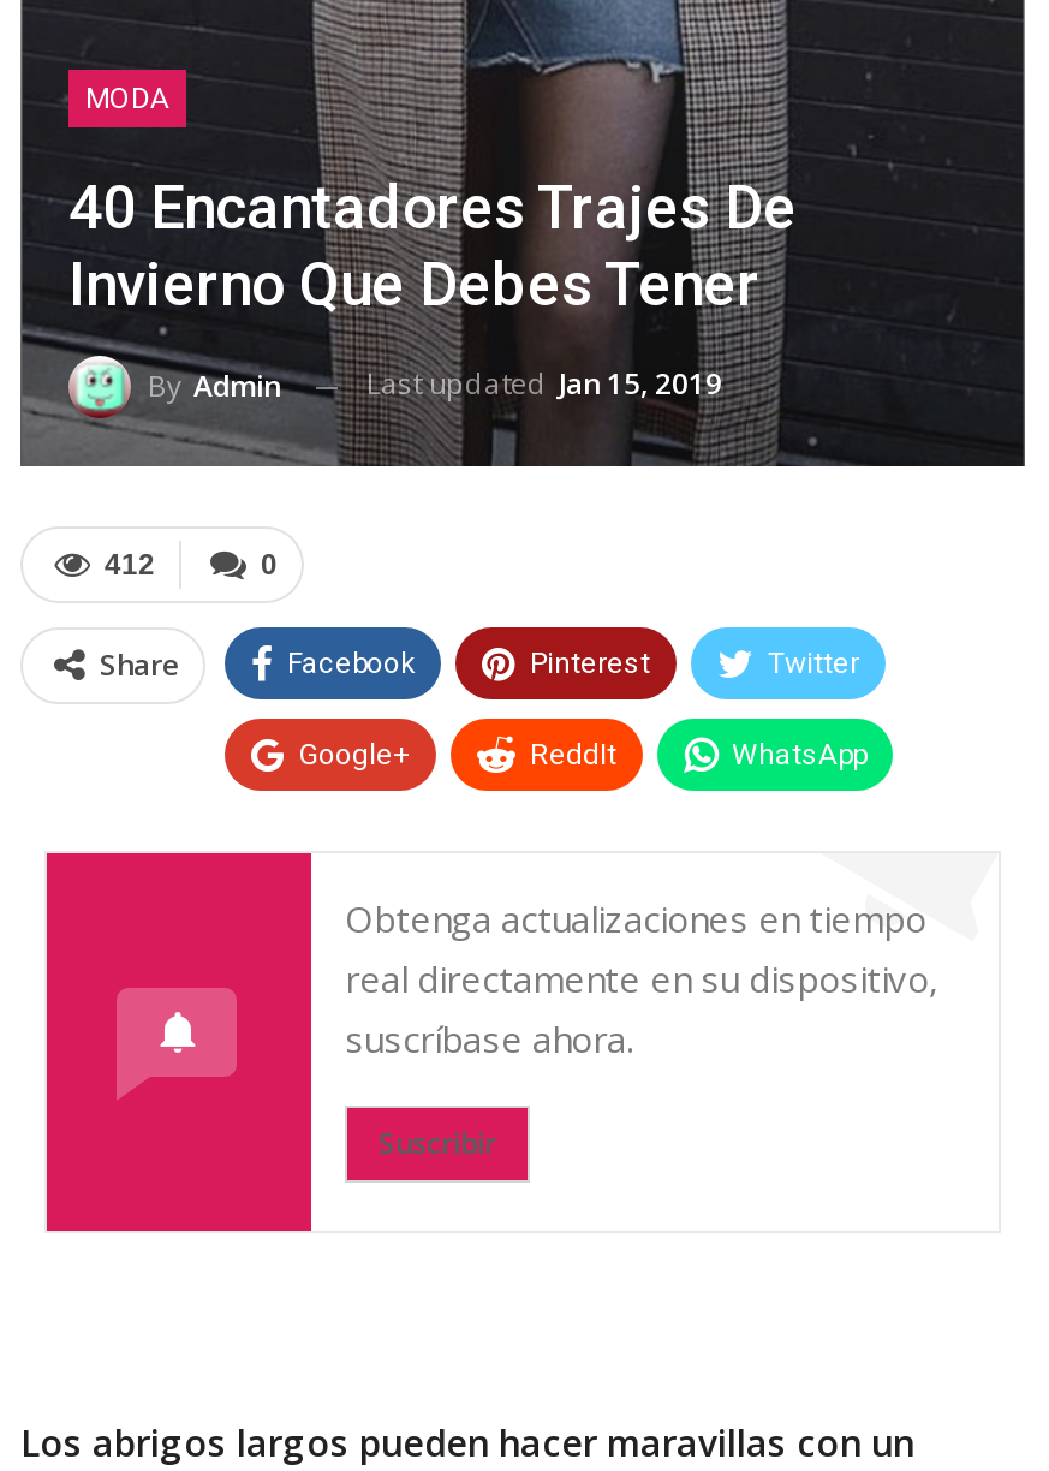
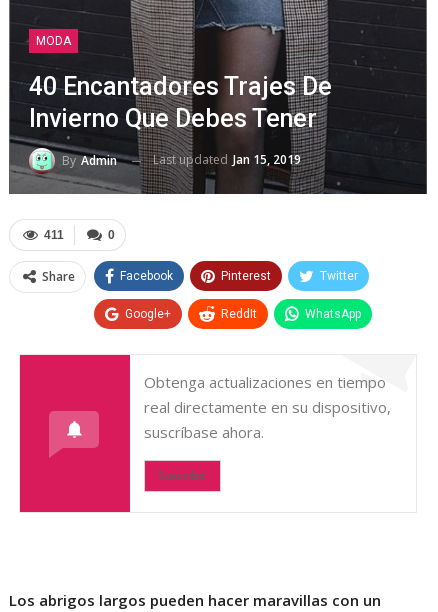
- 412
+ 411
